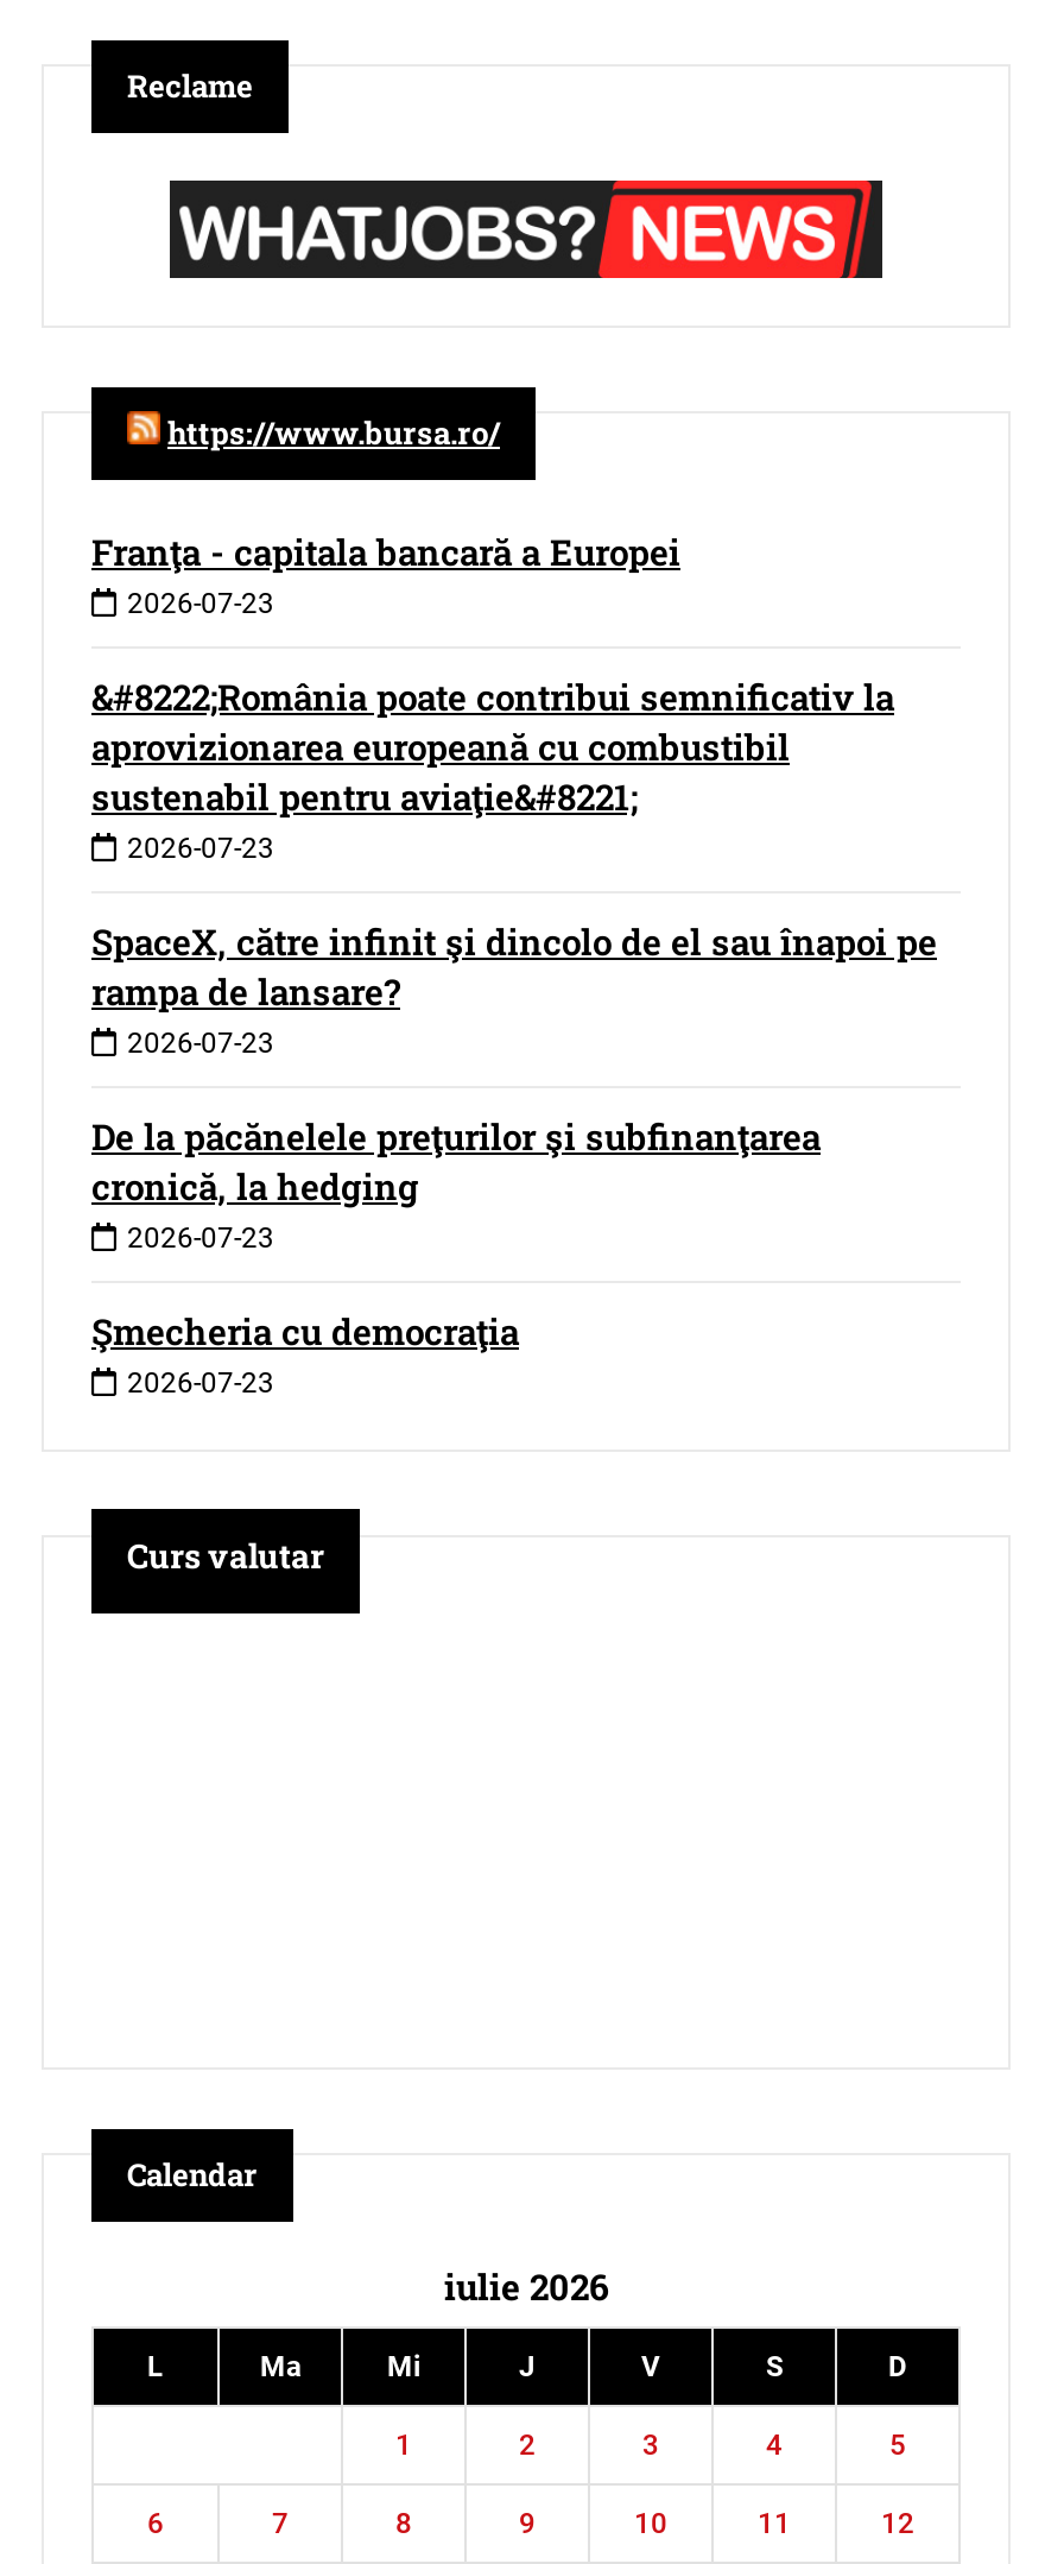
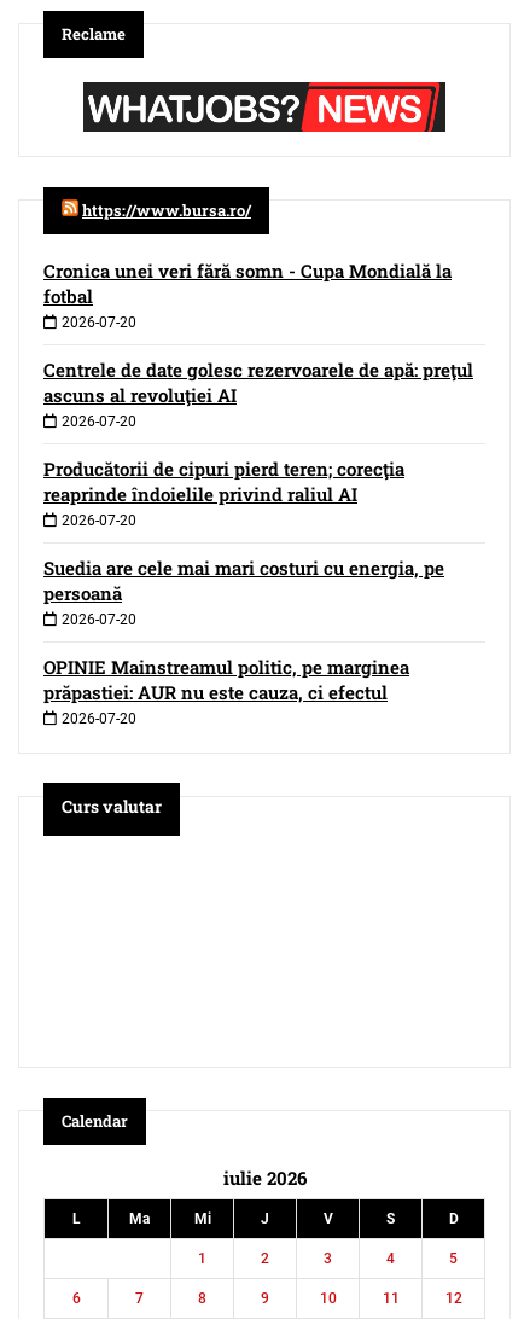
- Franţa - capitala bancară a Europei
- 2026-07-23
+ Cronica unei veri fără somn - Cupa Mondială la
+ fotbal
+ 2026-07-20

- &#8222;România poate contribui semnificativ la
- aprovizionarea europeană cu combustibil
- sustenabil pentru aviaţie&#8221;
- 2026-07-23
+ Centrele de date golesc rezervoarele de apă: preţul
+ ascuns al revoluţiei AI
+ 2026-07-20

- SpaceX, către infinit şi dincolo de el sau înapoi pe
- rampa de lansare?
- 2026-07-23
+ Producătorii de cipuri pierd teren; corecţia
+ reaprinde îndoielile privind raliul AI
+ 2026-07-20

- De la păcănelele preţurilor şi subfinanţarea
- cronică, la hedging
- 2026-07-23
+ Suedia are cele mai mari costuri cu energia, pe
+ persoană
+ 2026-07-20

- Şmecheria cu democraţia
- 2026-07-23
+ OPINIE Mainstreamul politic, pe marginea
+ prăpastiei: AUR nu este cauza, ci efectul
+ 2026-07-20
